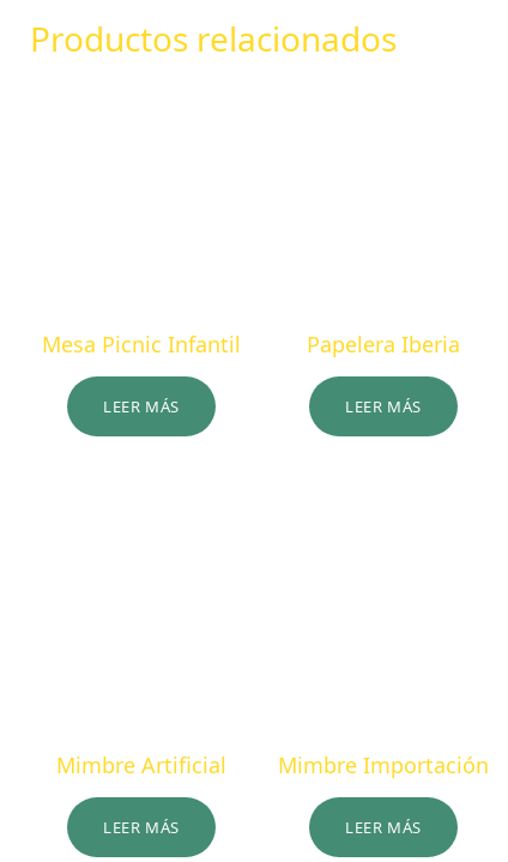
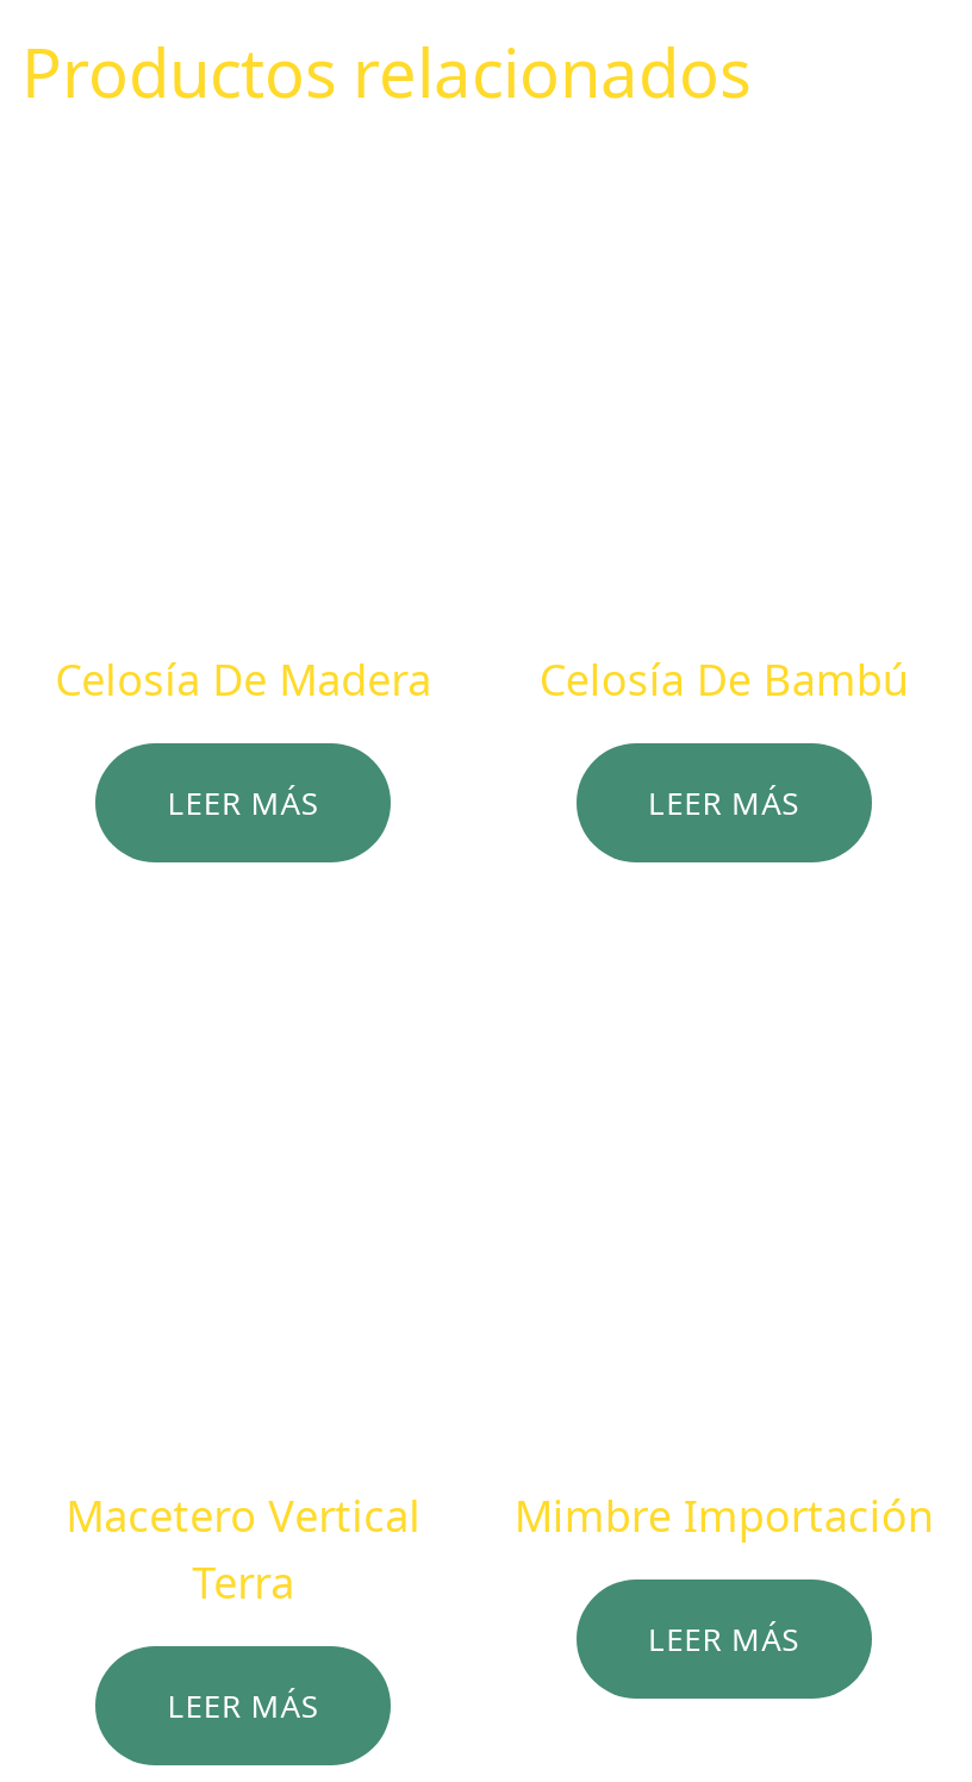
- Mesa Picnic Infantil
+ Celosía De Madera

- Papelera Iberia
+ Celosía De Bambú

- Mimbre Artificial
+ Macetero Vertical
+ Terra
